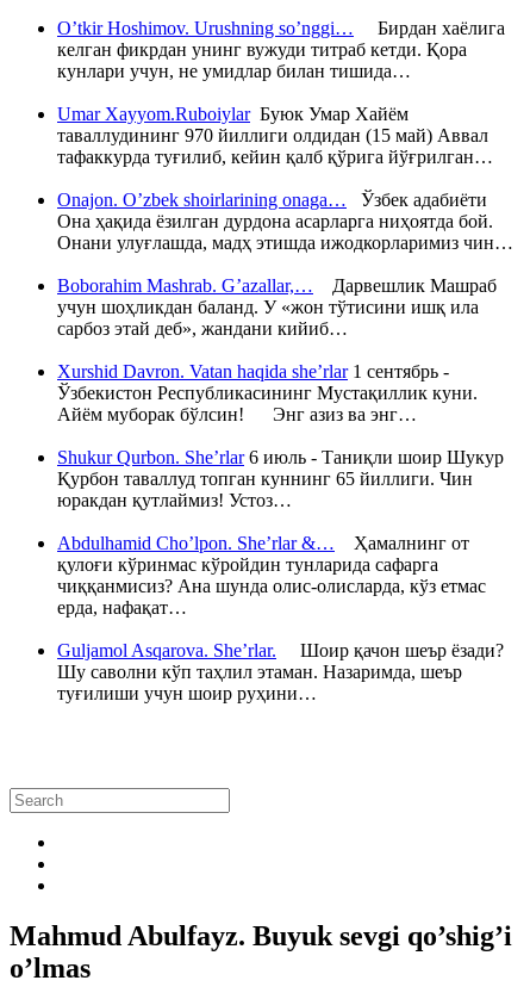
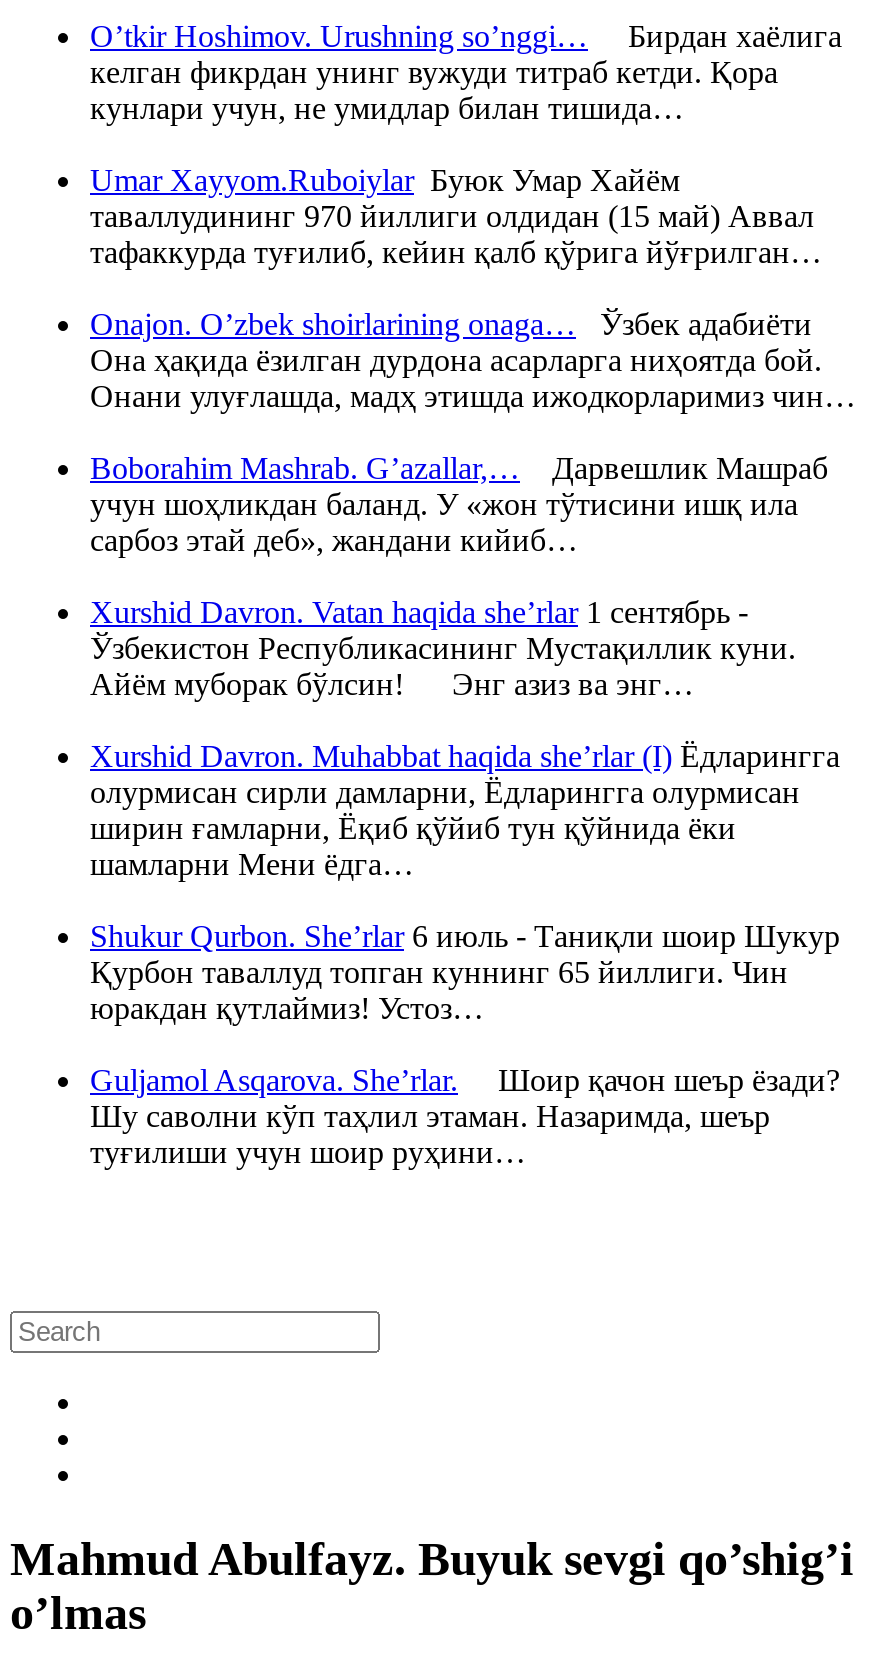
+ Xurshid Davron. Muhabbat haqida she’rlar (I) Ёдларингга
+ олурмисан сирли дамларни, Ёдларингга олурмисан
+ ширин ғамларни, Ёқиб қўйиб тун қўйнида ёки
+ шамларни Мени ёдга…

moved down: Shukur Qurbon. She’rlar 6 июль - Таниқли шоир Шукур | Қурбон таваллуд топган куннинг 65 йиллиги. Чин | юракдан қутлаймиз! Устоз…

- Abdulhamid Cho’lpon. She’rlar &… Ҳамалнинг от
- қулоғи кўринмас кўройдин тунларида сафарга
- чиққанмисиз? Ана шунда олис-олисларда, кўз етмас
- ерда, нафақат…
